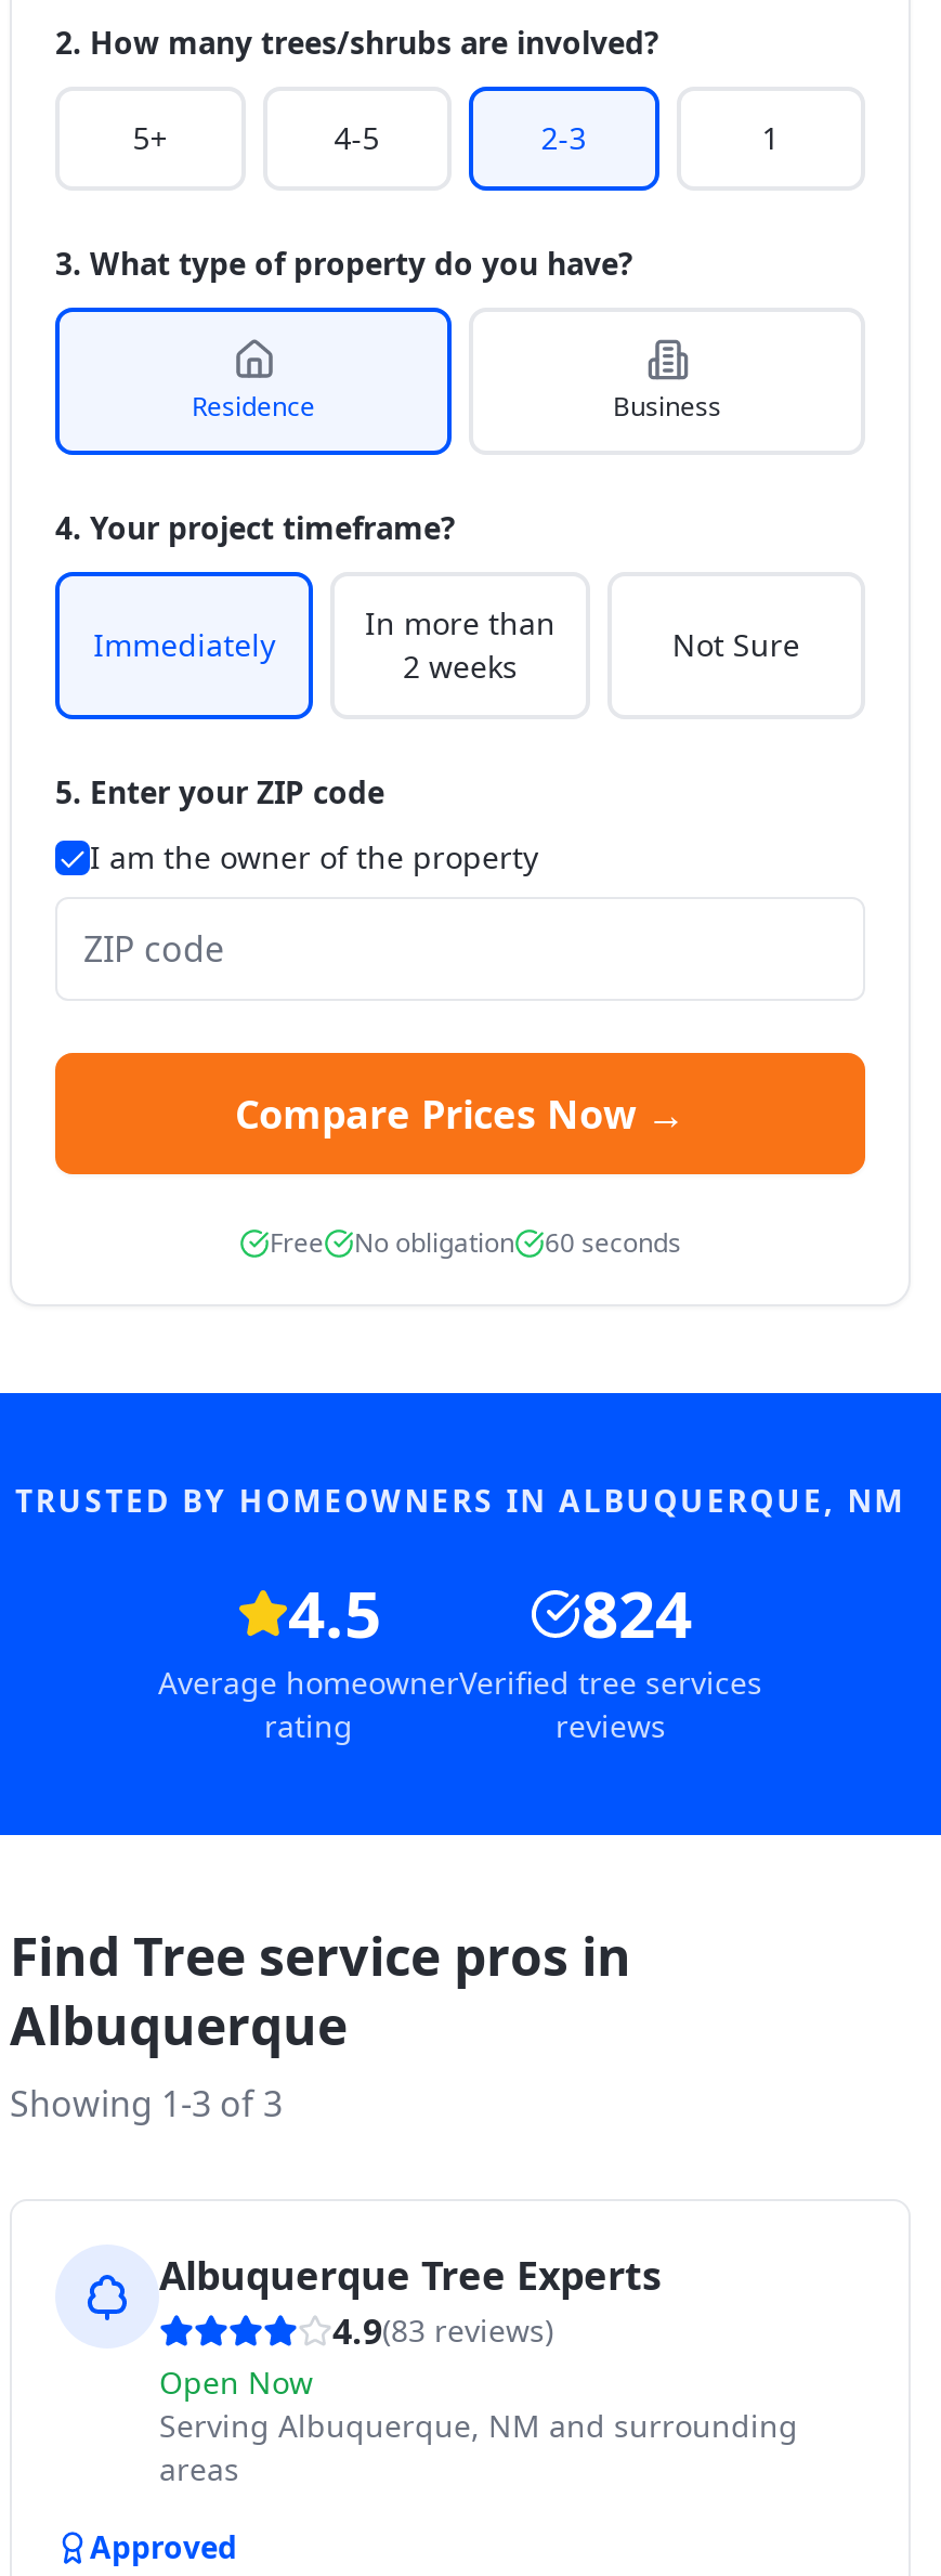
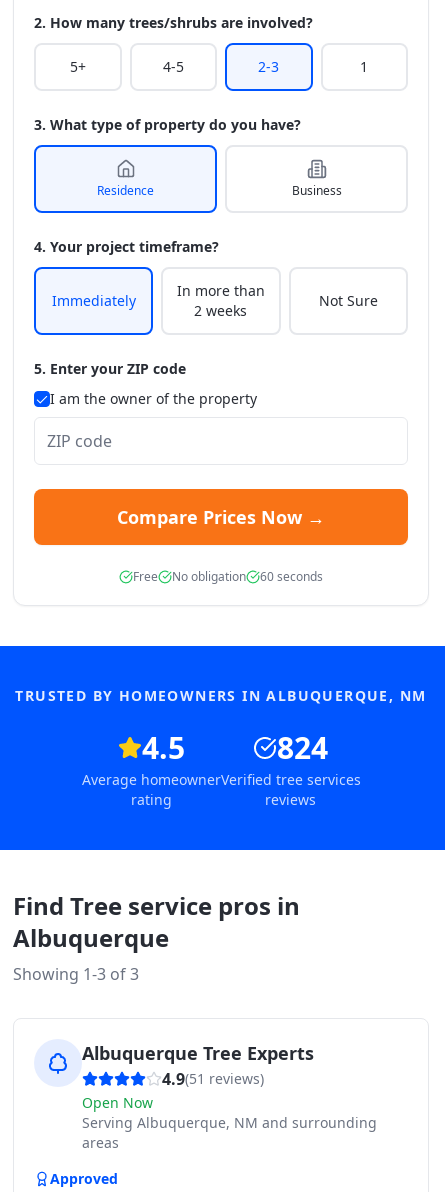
- 4.9(83 reviews)
+ 4.9(51 reviews)
